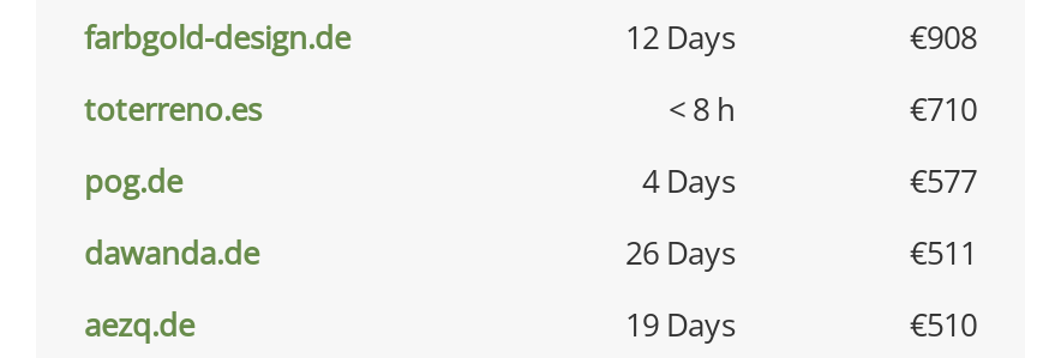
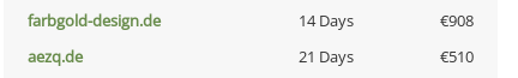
- 12 Days
+ 14 Days

- toterreno.es
- < 8 h
- €710
- pog.de
- 4 Days
- €577
- dawanda.de
- 26 Days
- €511

- 19 Days
+ 21 Days
